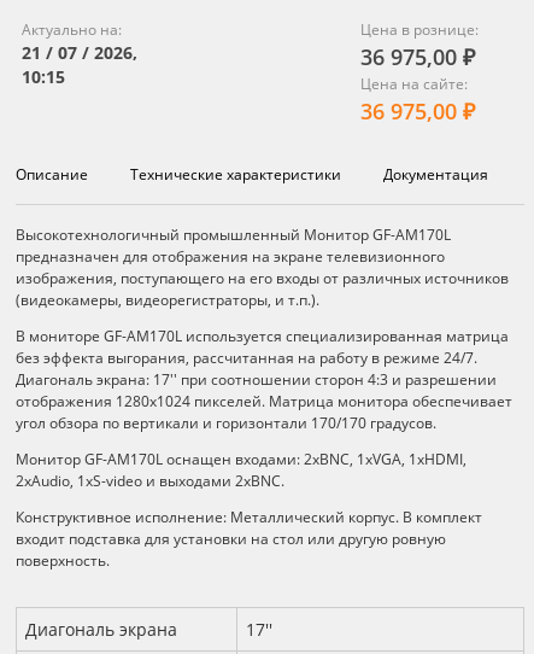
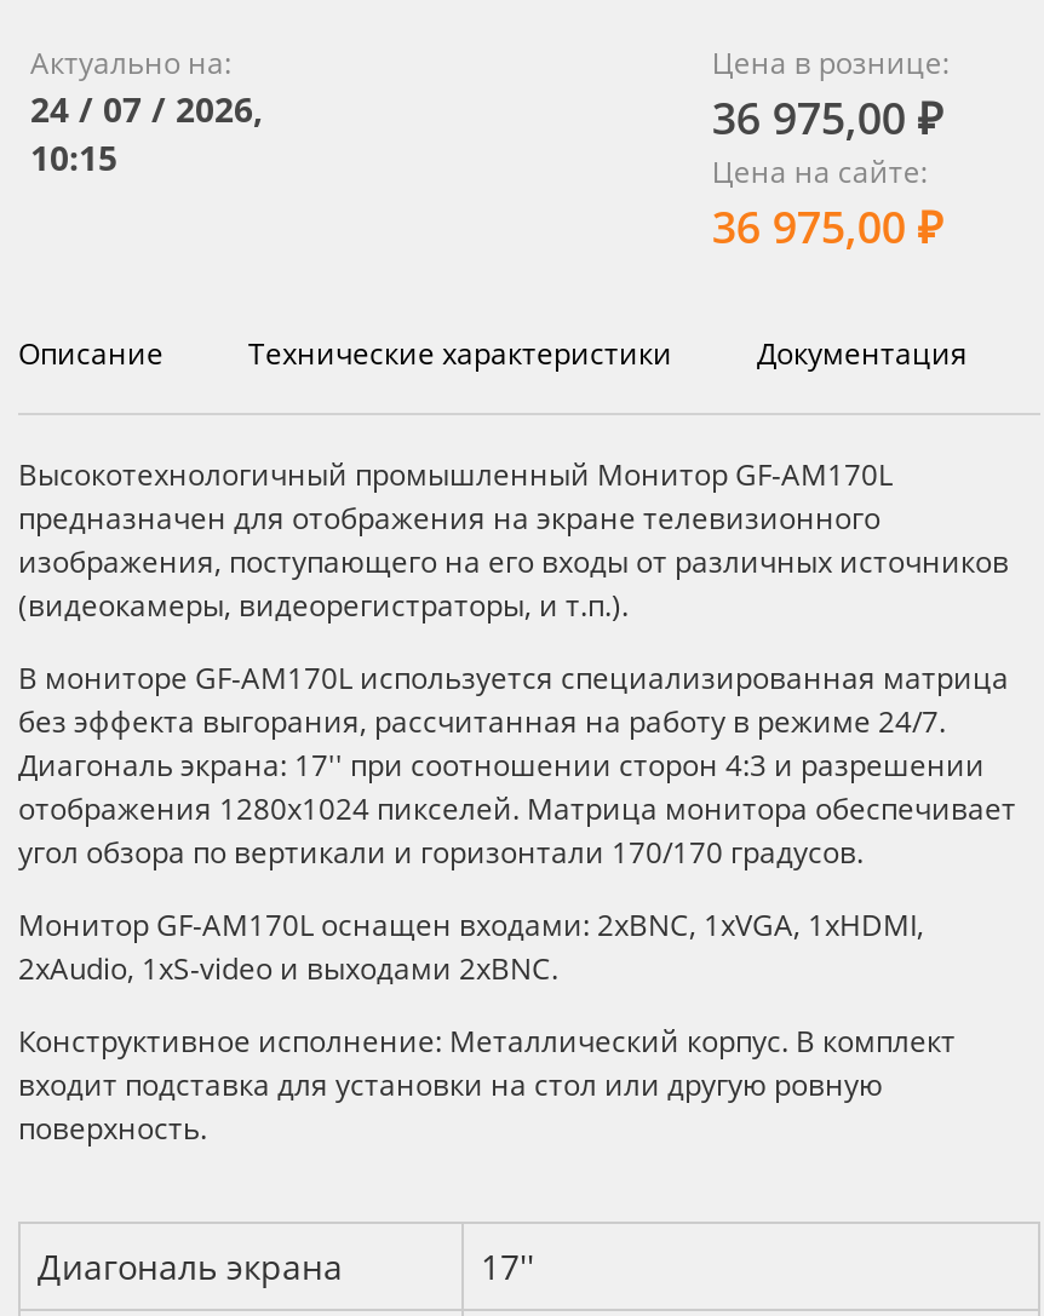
- 21 / 07 / 2026,
+ 24 / 07 / 2026,
